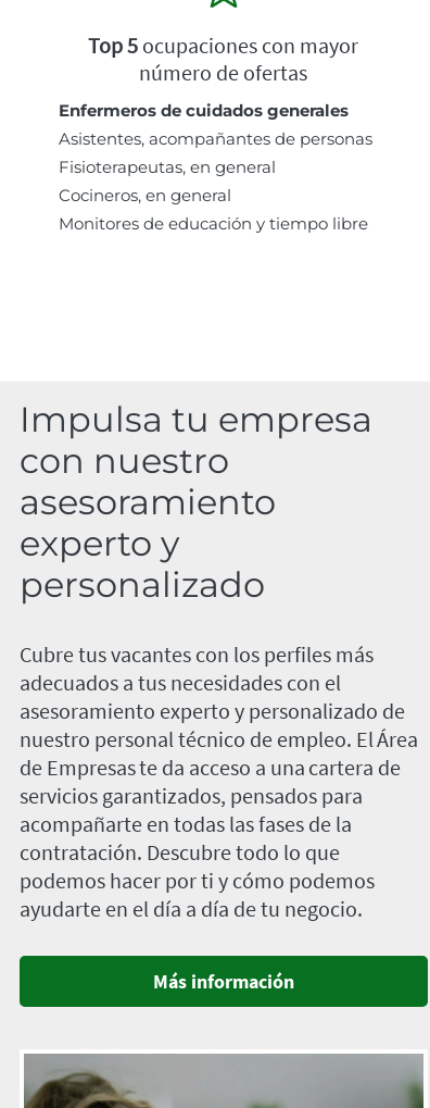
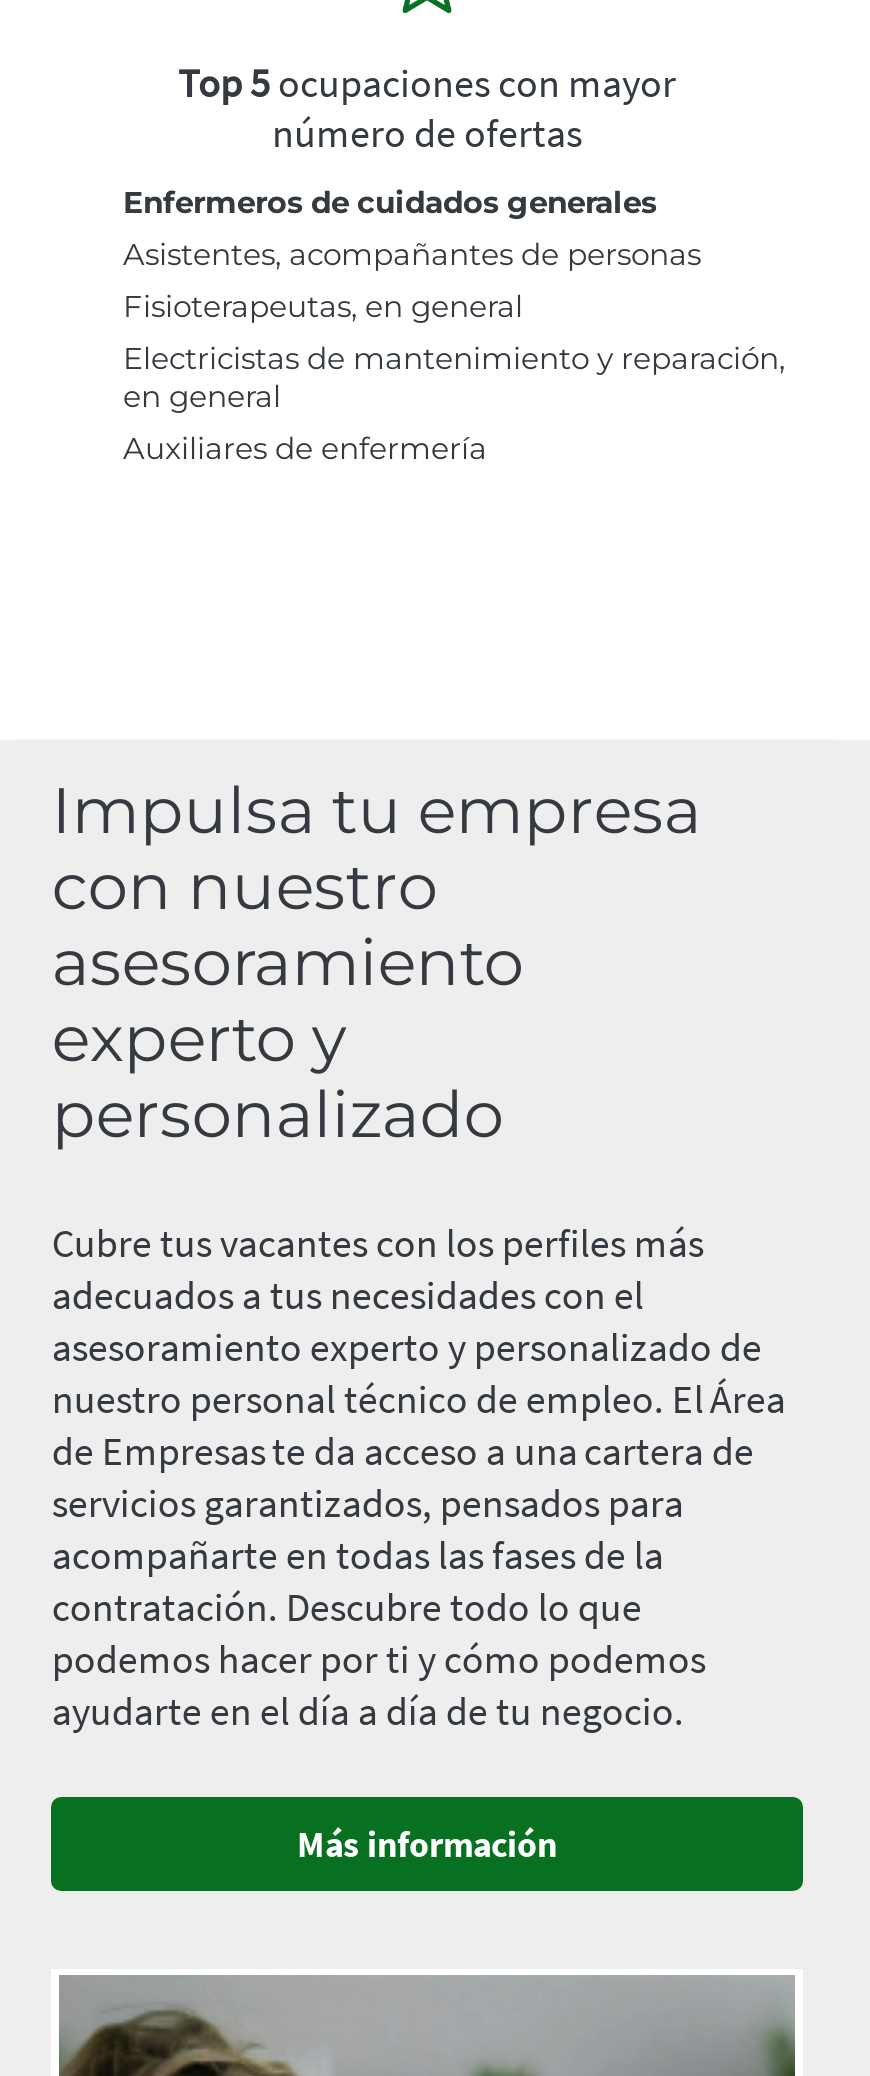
- Cocineros, en general
- Monitores de educación y tiempo libre
+ Electricistas de mantenimiento y reparación,
+ en general
+ Auxiliares de enfermería
